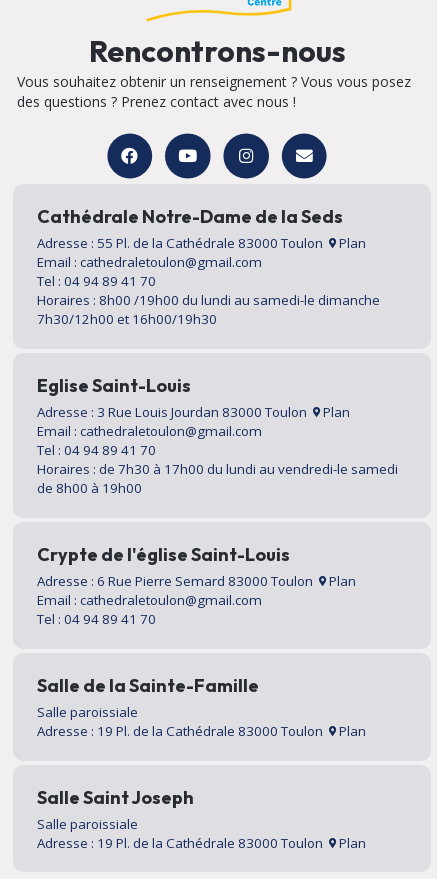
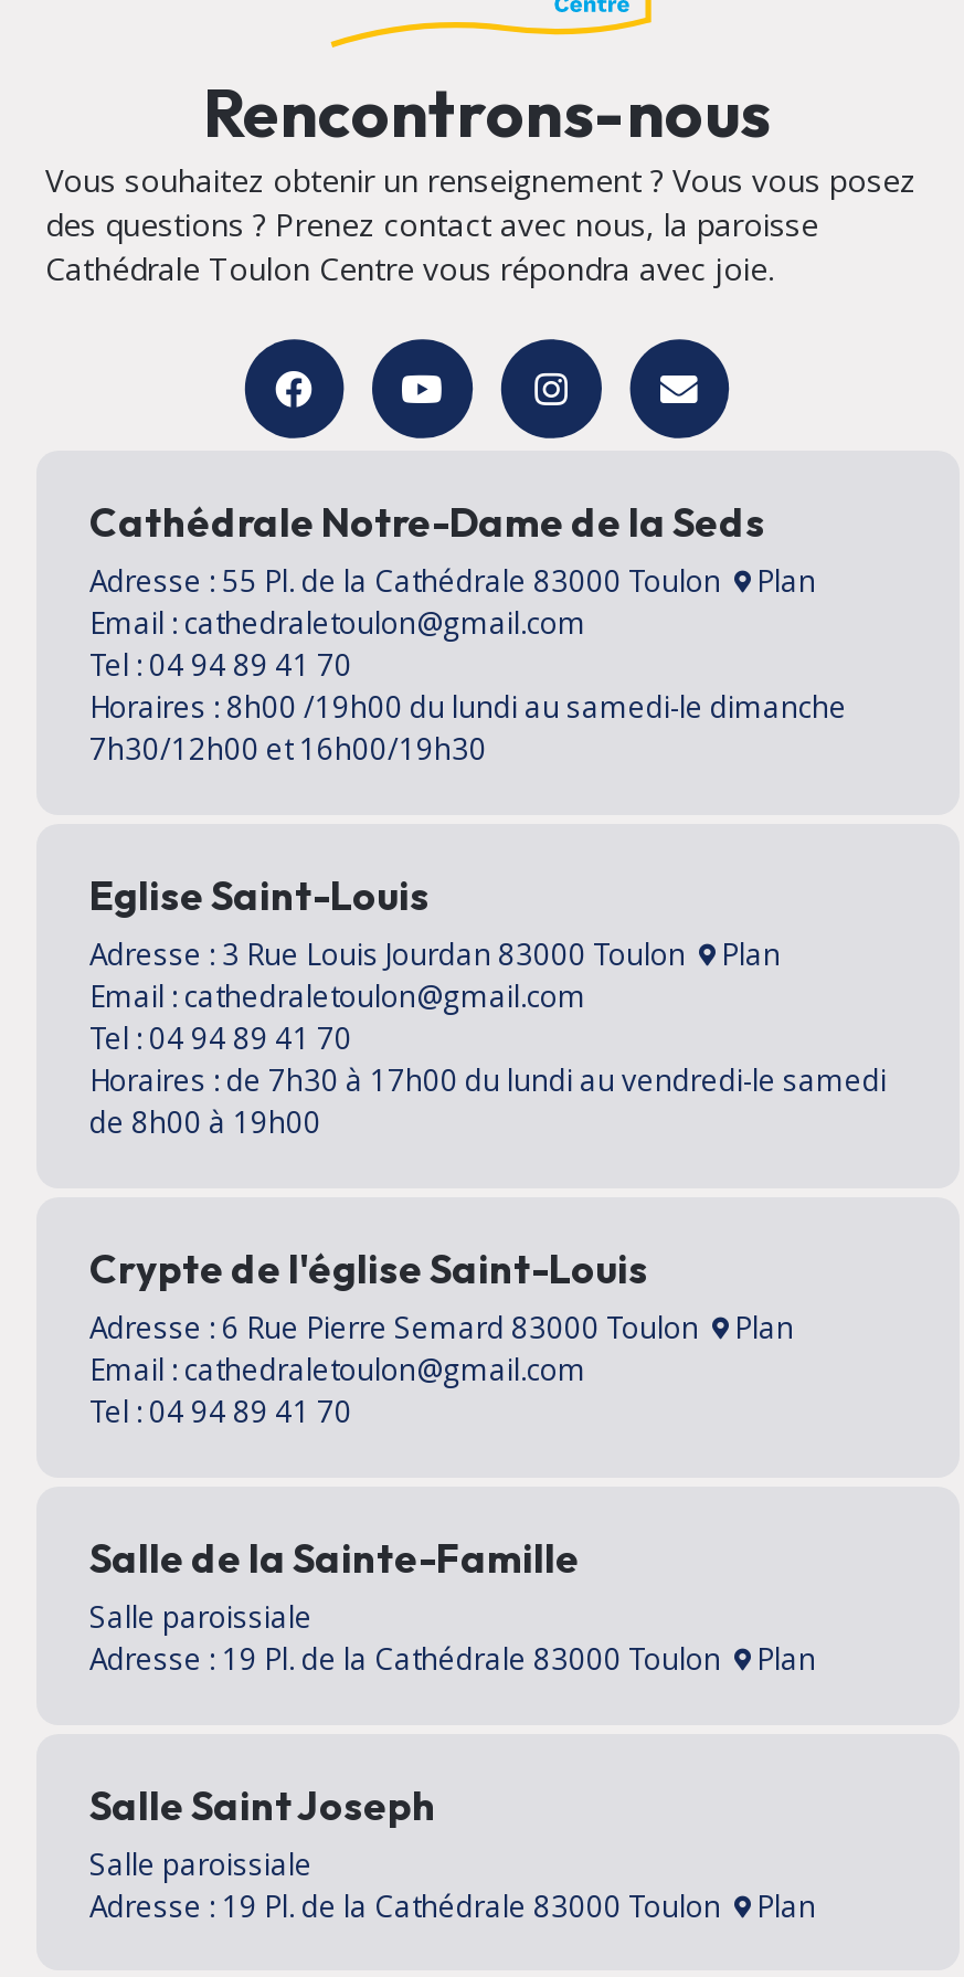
- des questions ? Prenez contact avec nous !
+ des questions ? Prenez contact avec nous, la paroisse
+ Cathédrale Toulon Centre vous répondra avec joie.
